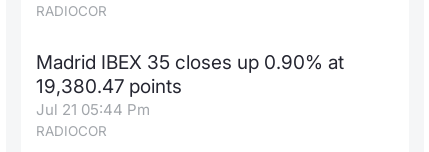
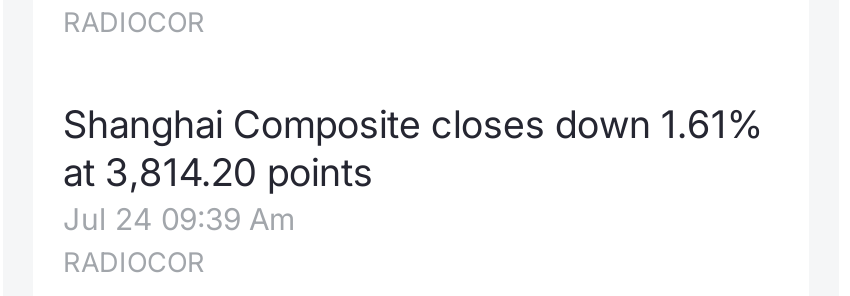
- Madrid IBEX 35 closes up 0.90% at
- 19,380.47 points
- Jul 21 05:44 Pm
+ Shanghai Composite closes down 1.61%
+ at 3,814.20 points
+ Jul 24 09:39 Am
